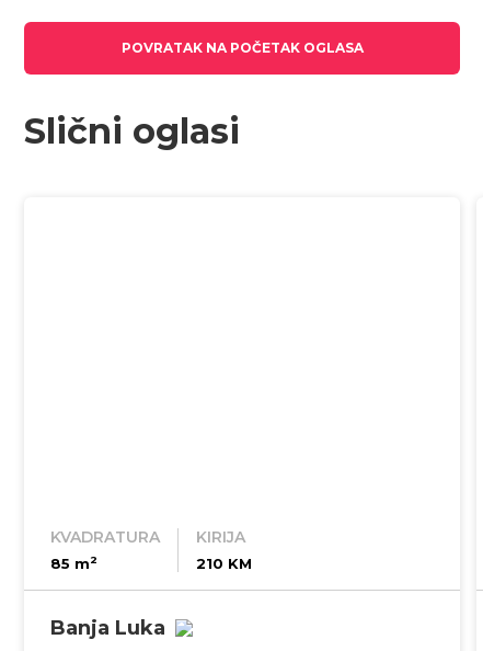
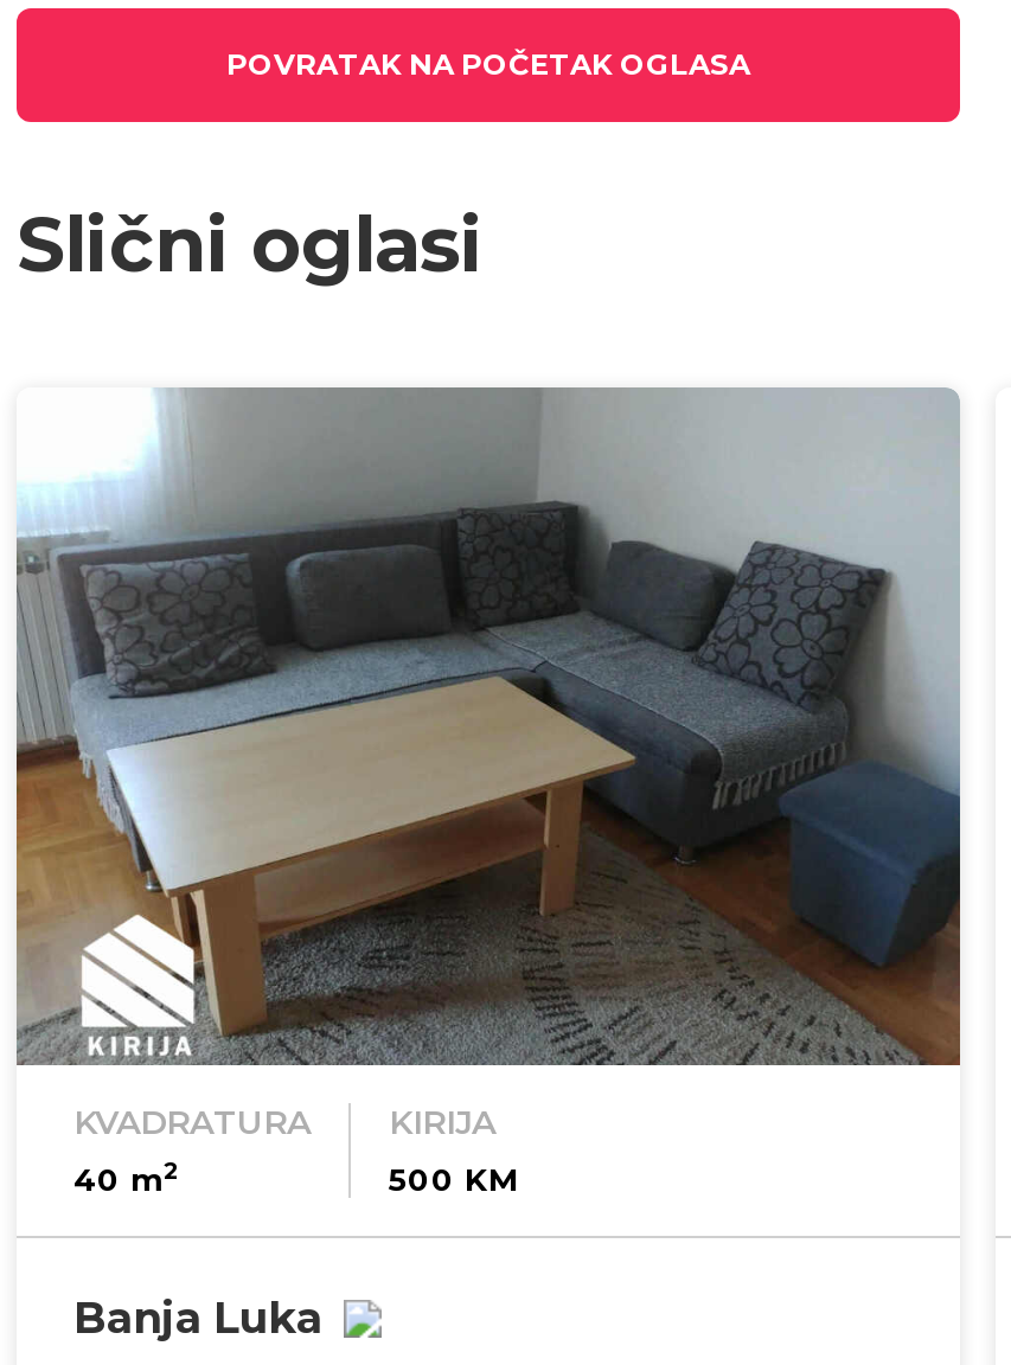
+ [image]

- 85 m2
+ 40 m2

- 210 KM
+ 500 KM
